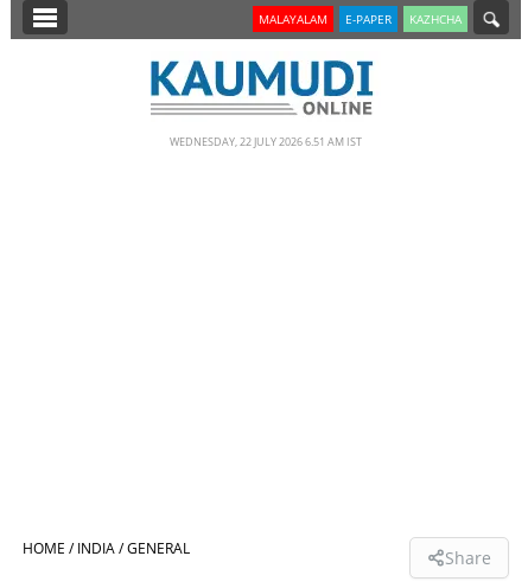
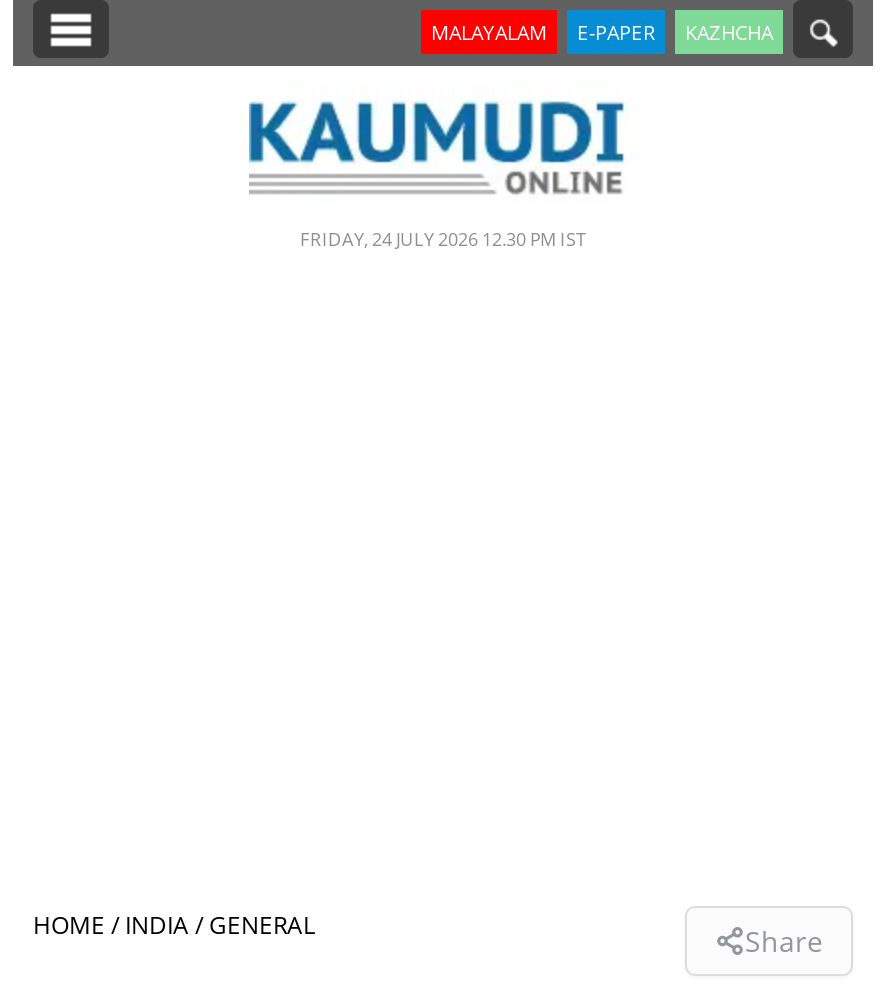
- WEDNESDAY, 22 JULY 2026 6.51 AM IST
+ FRIDAY, 24 JULY 2026 12.30 PM IST
